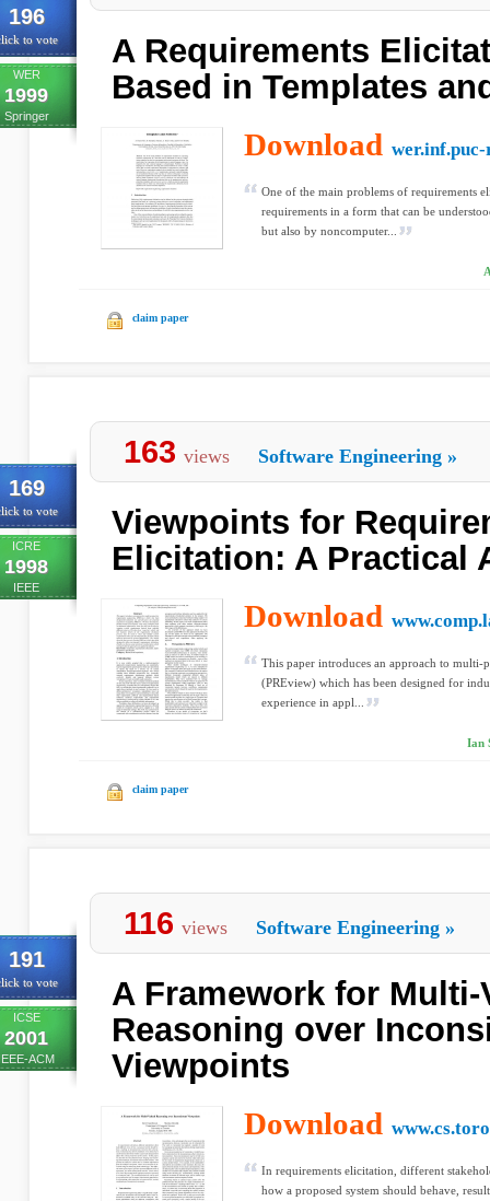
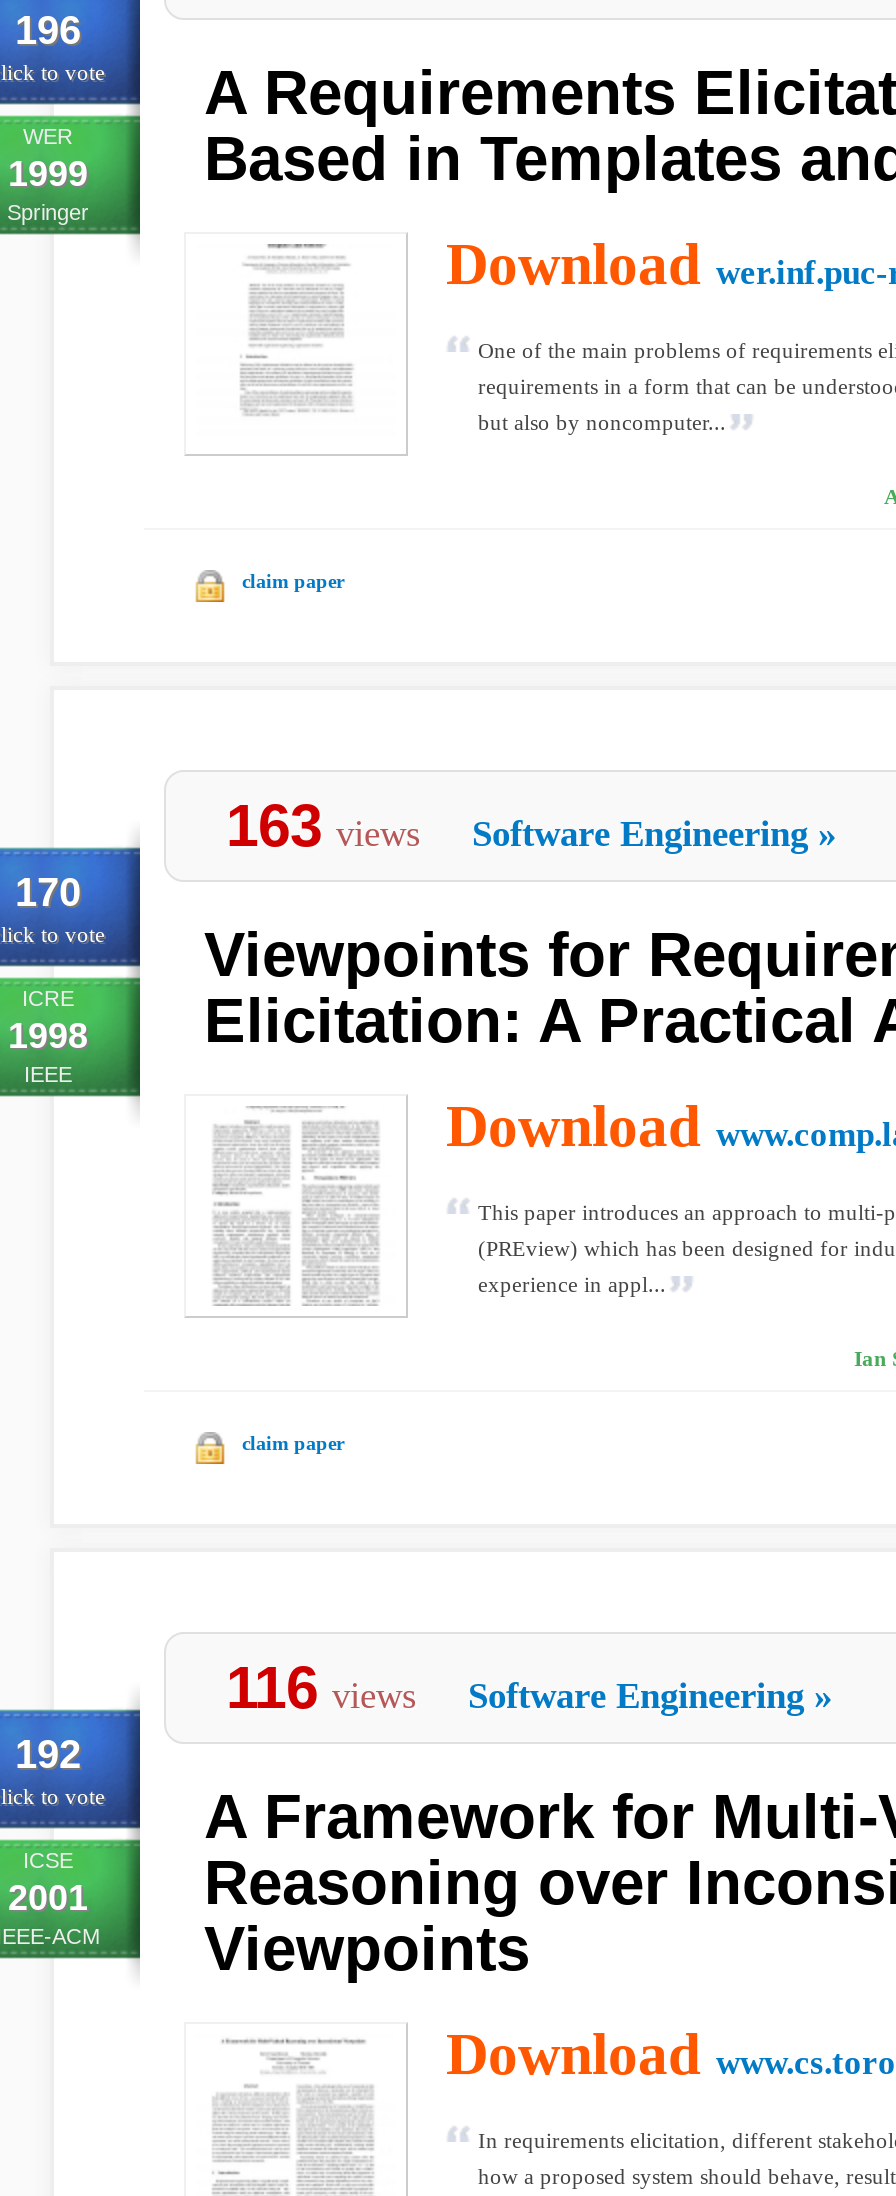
- 169
+ 170

- 191
+ 192
